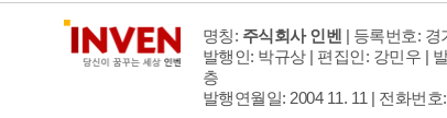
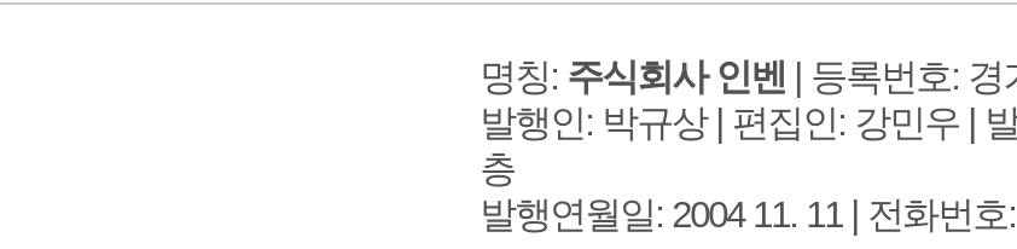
- [image]
